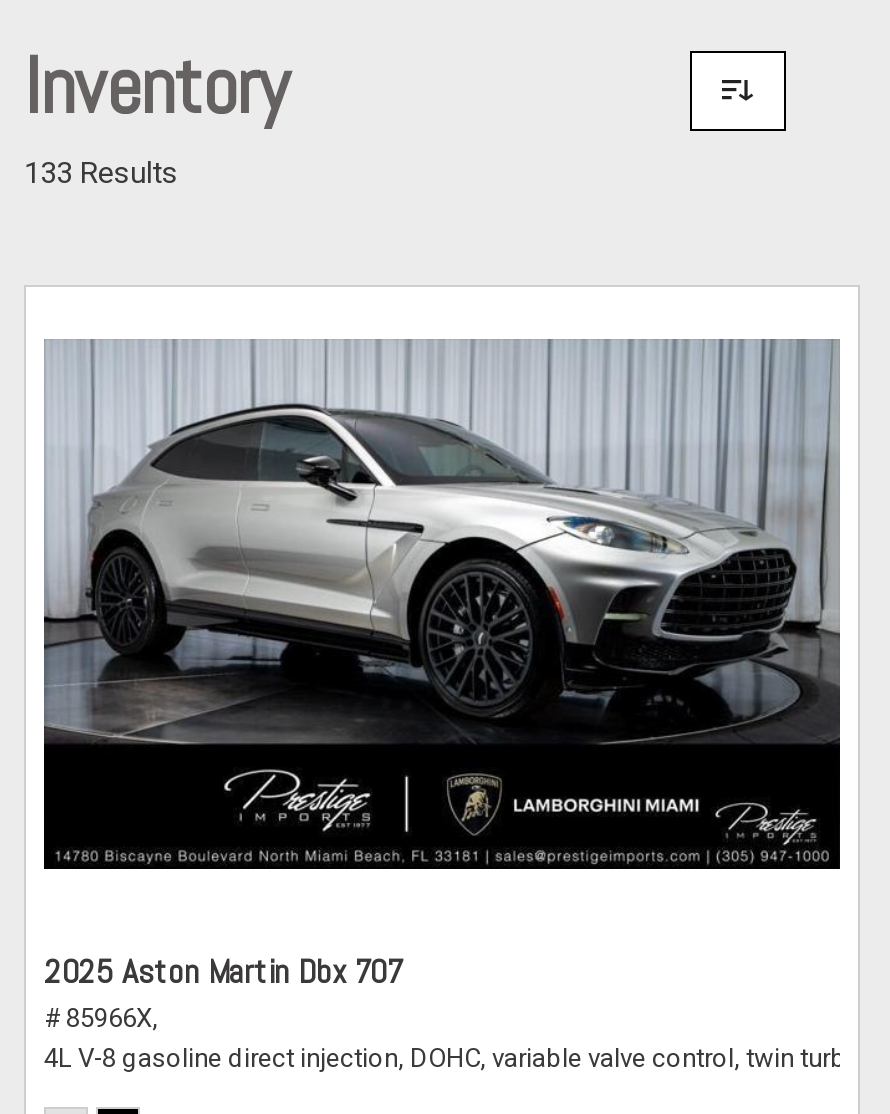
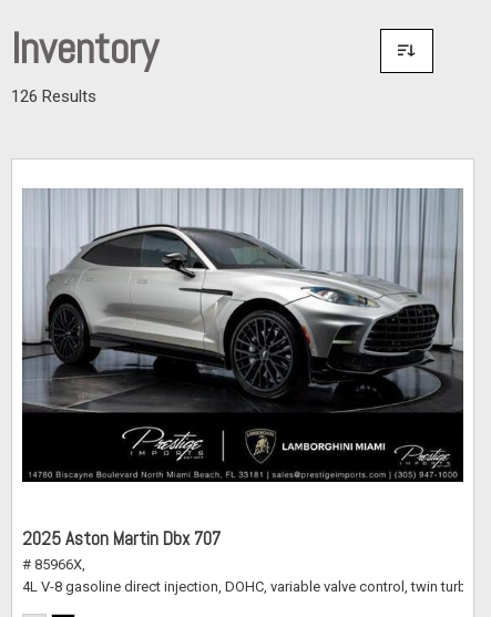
- 133 Results
+ 126 Results
